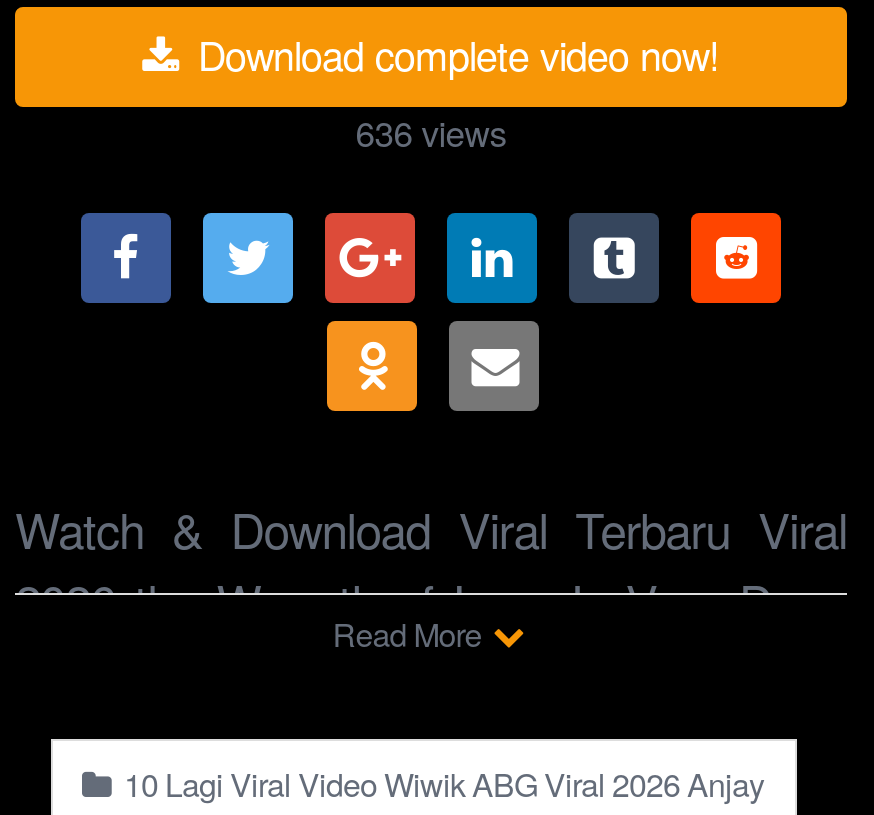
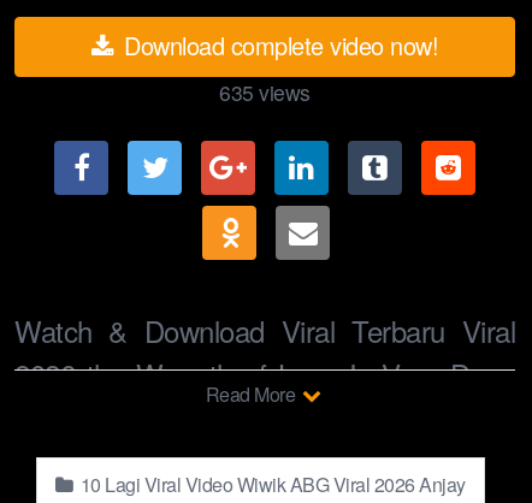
- 636views
+ 635views
